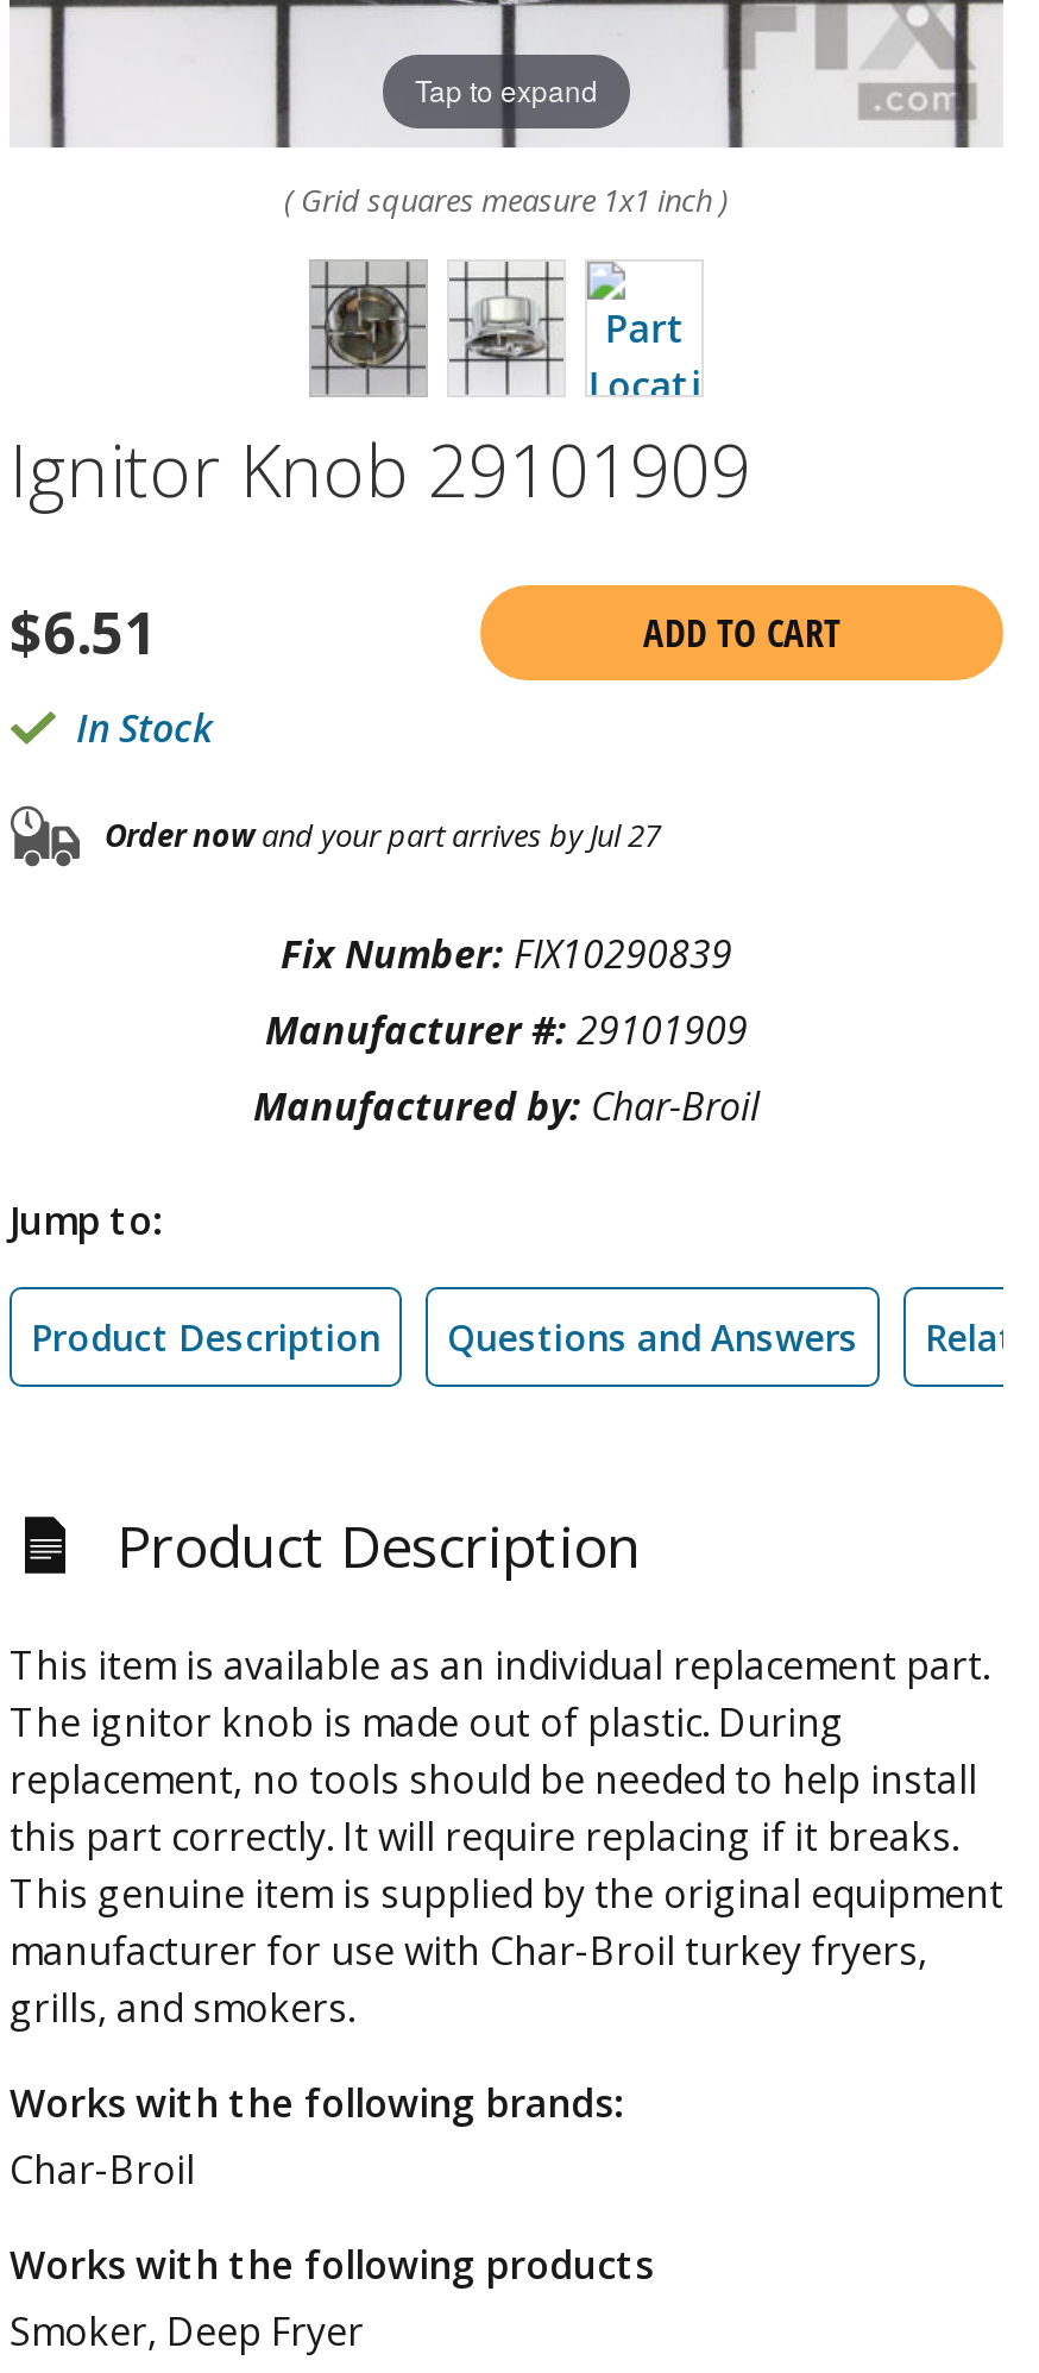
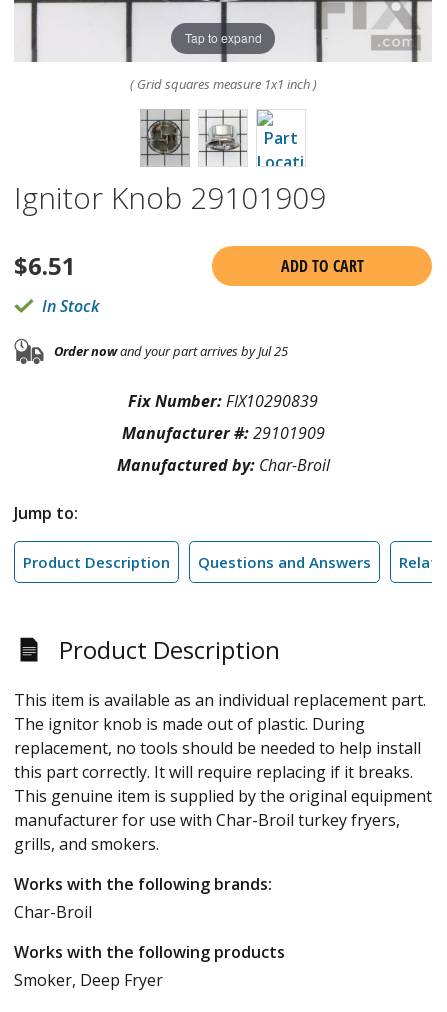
- Order nowand your part arrives by Jul 27
+ Order nowand your part arrives by Jul 25
